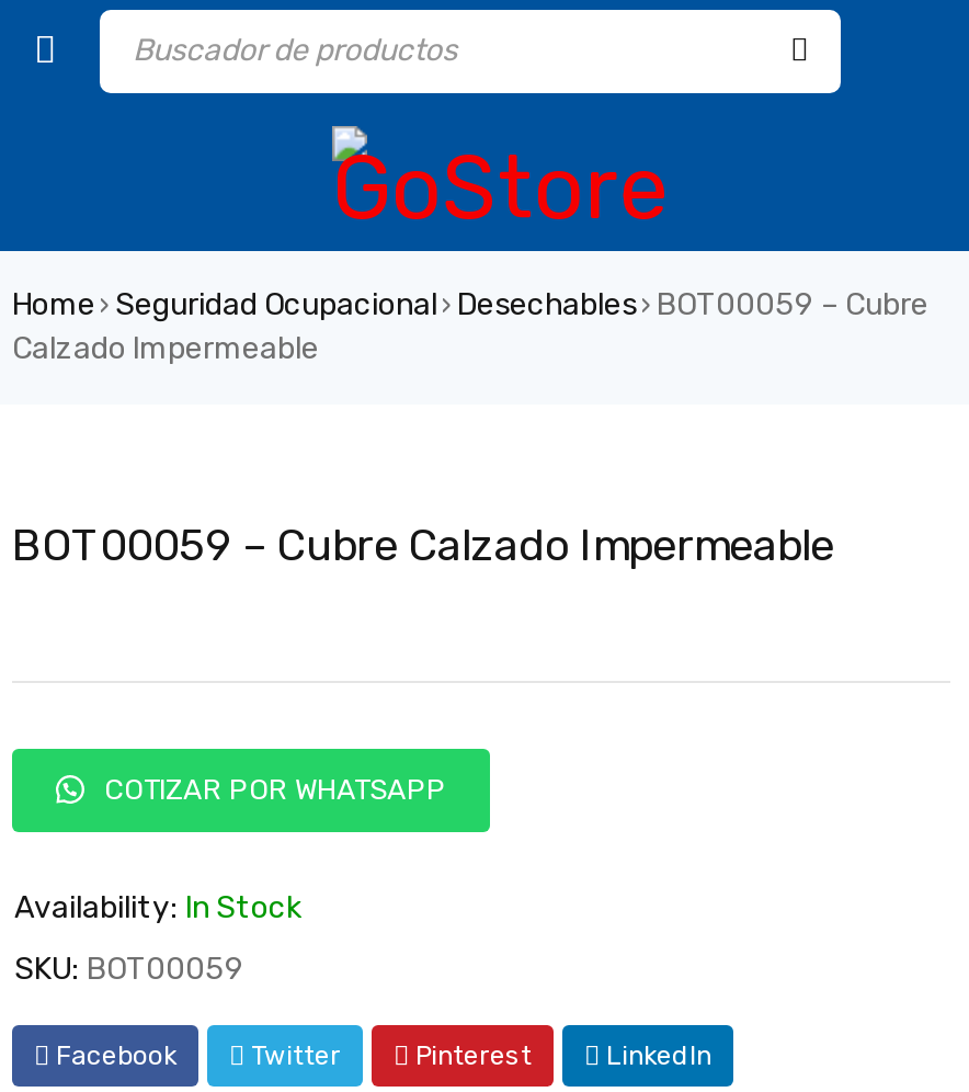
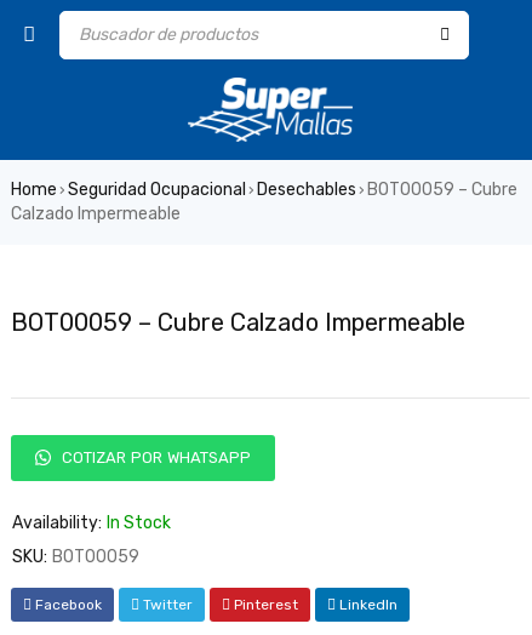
- [image]
+ [image]
